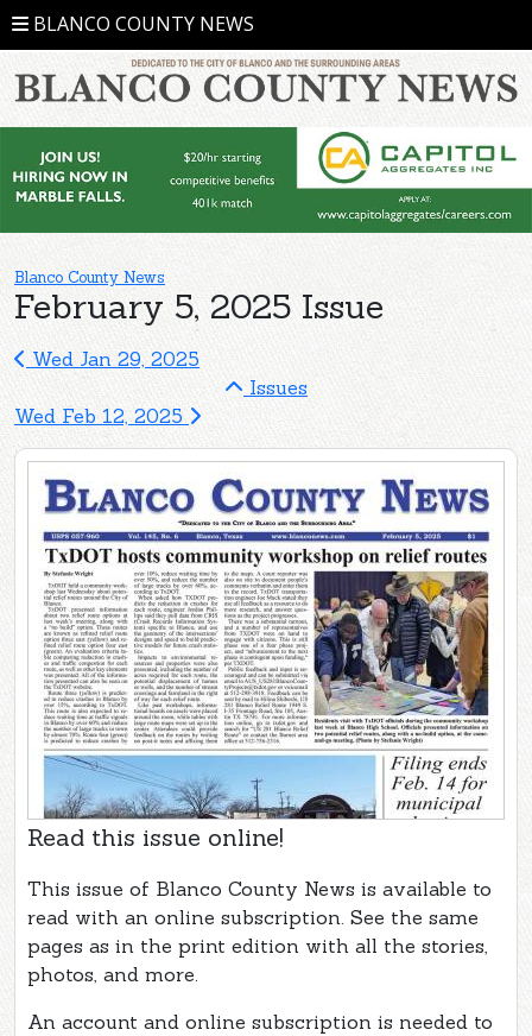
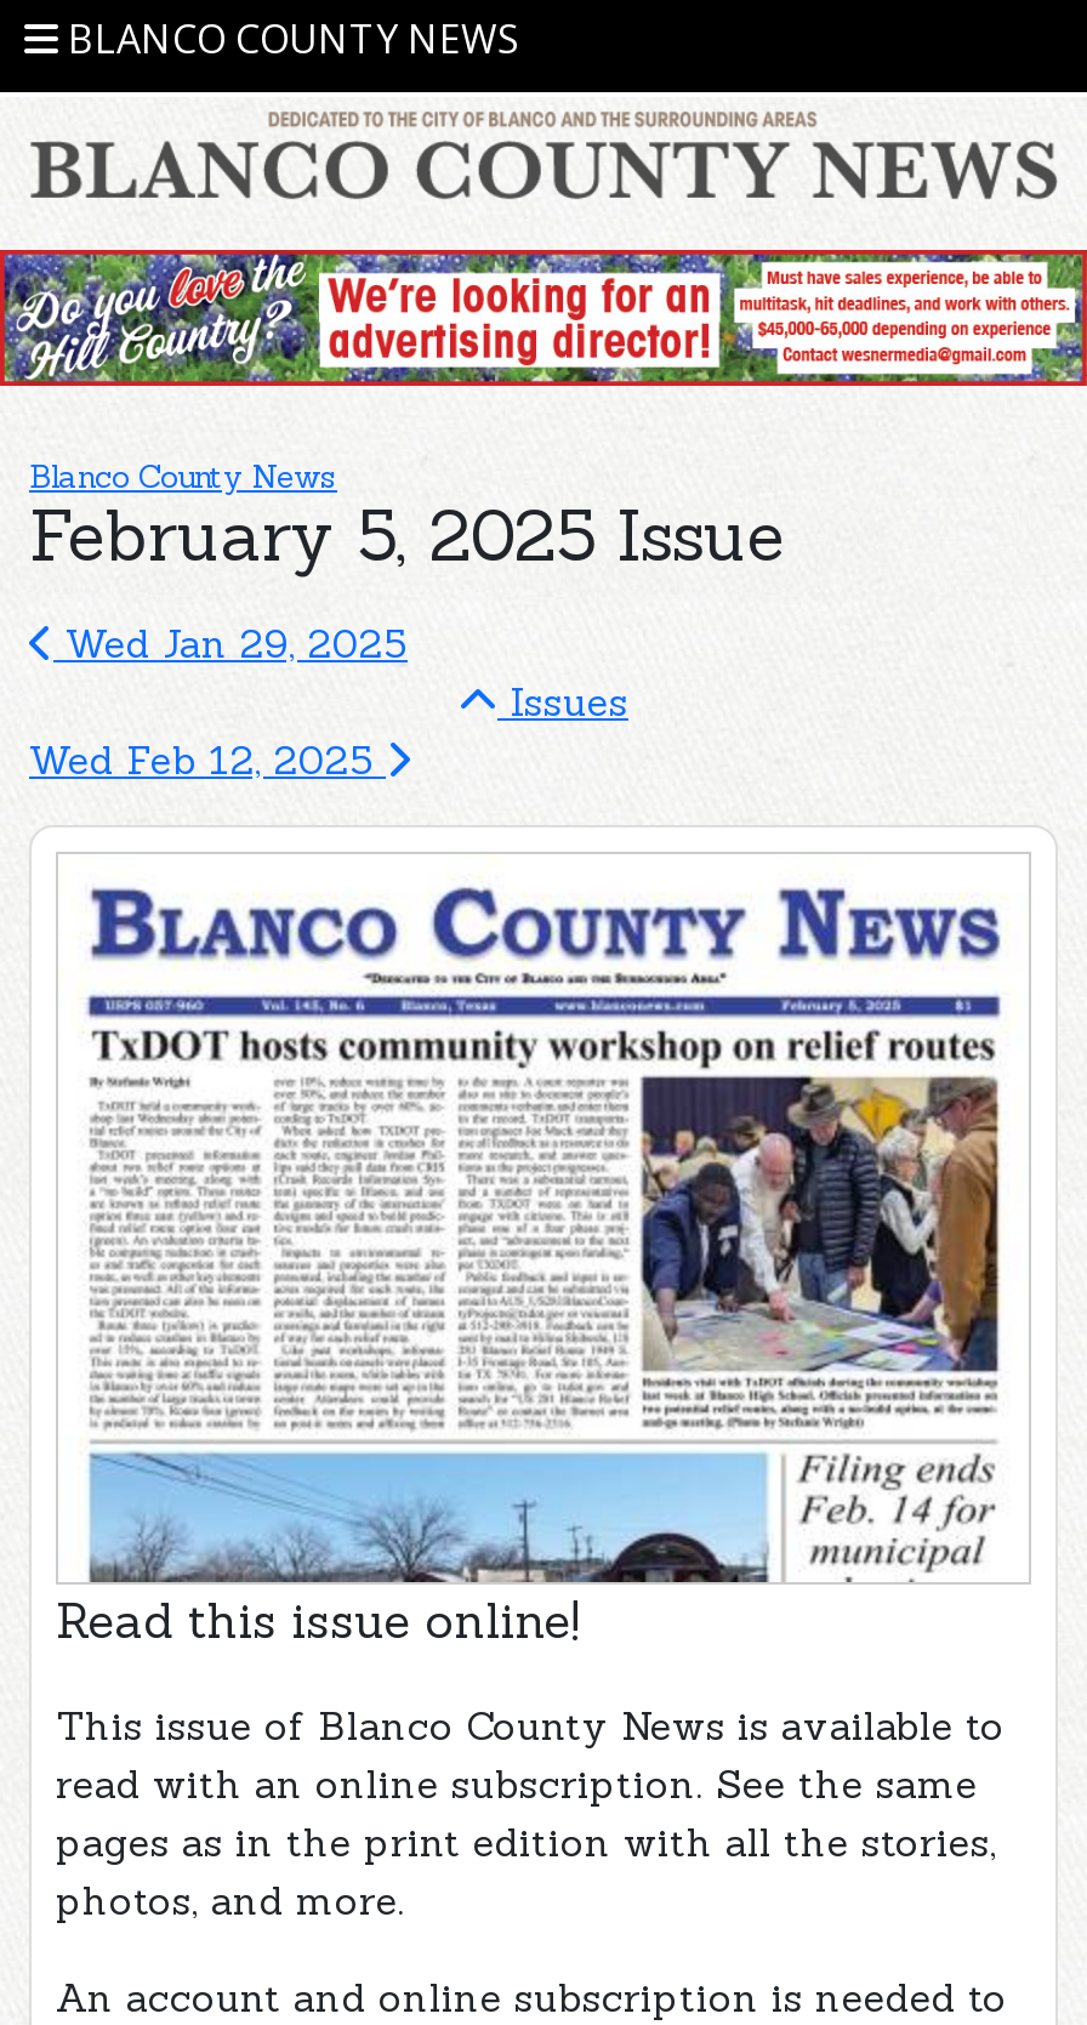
- [image]
+ [image]
